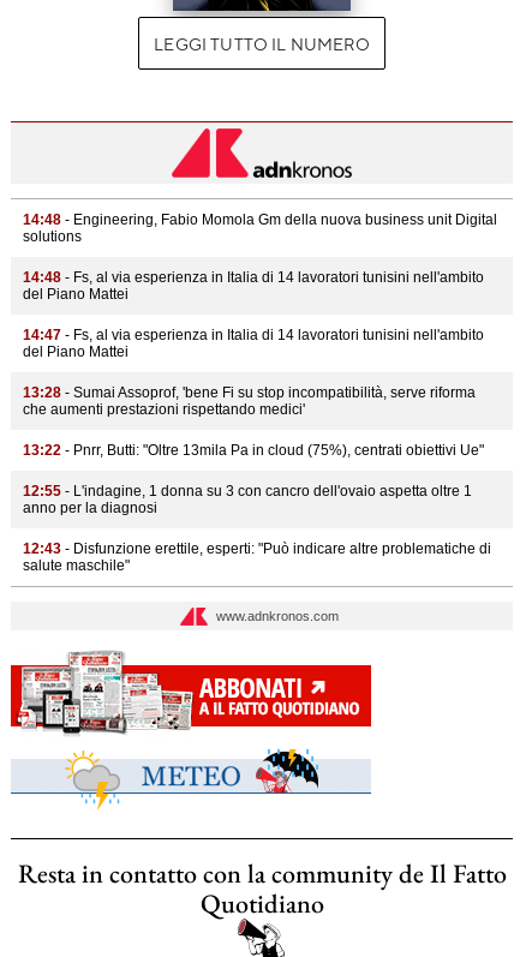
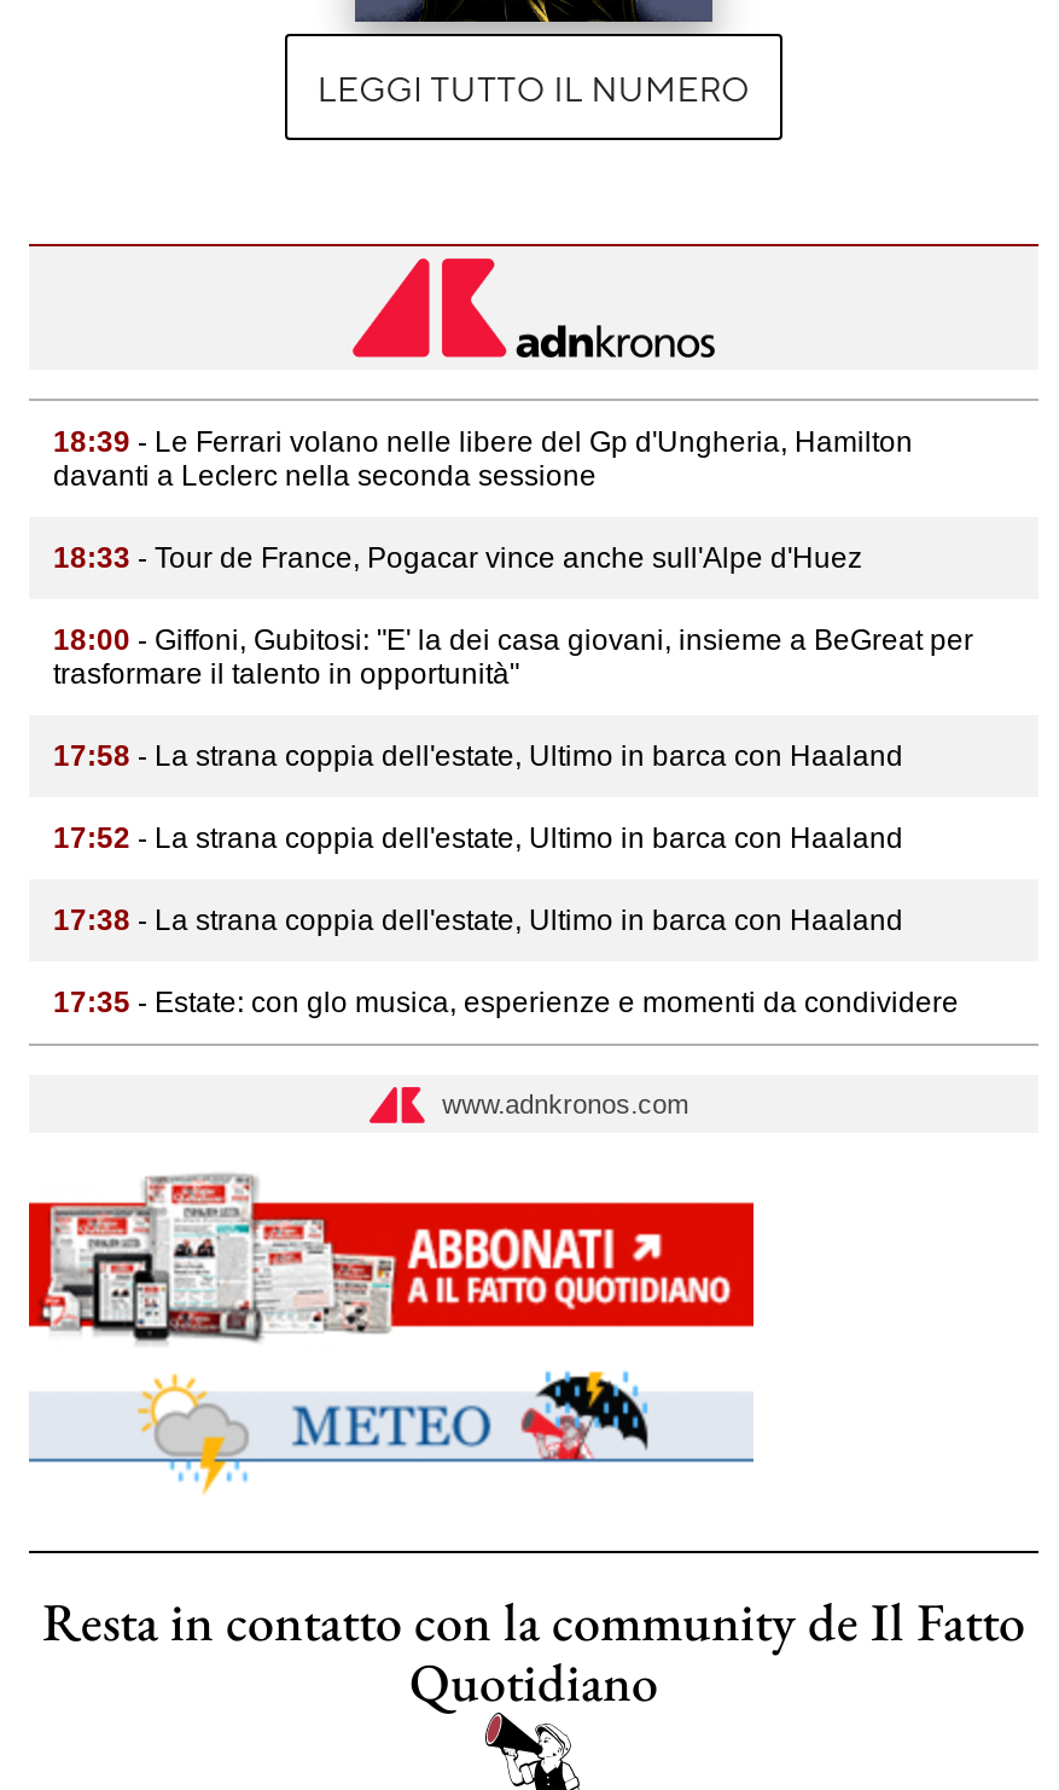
- 14:48 - Engineering, Fabio Momola Gm della nuova business unit Digital
- solutions
+ 18:39 - Le Ferrari volano nelle libere del Gp d'Ungheria, Hamilton
+ davanti a Leclerc nella seconda sessione

- 14:48 - Fs, al via esperienza in Italia di 14 lavoratori tunisini nell'ambito
- del Piano Mattei
+ 18:33 - Tour de France, Pogacar vince anche sull'Alpe d'Huez

- 14:47 - Fs, al via esperienza in Italia di 14 lavoratori tunisini nell'ambito
- del Piano Mattei
+ 18:00 - Giffoni, Gubitosi: "E' la dei casa giovani, insieme a BeGreat per
+ trasformare il talento in opportunità"

- 13:28 - Sumai Assoprof, 'bene Fi su stop incompatibilità, serve riforma
- che aumenti prestazioni rispettando medici'
+ 17:58 - La strana coppia dell'estate, Ultimo in barca con Haaland

- 13:22 - Pnrr, Butti: "Oltre 13mila Pa in cloud (75%), centrati obiettivi Ue"
+ 17:52 - La strana coppia dell'estate, Ultimo in barca con Haaland

- 12:55 - L'indagine, 1 donna su 3 con cancro dell'ovaio aspetta oltre 1
- anno per la diagnosi
+ 17:38 - La strana coppia dell'estate, Ultimo in barca con Haaland

- 12:43 - Disfunzione erettile, esperti: "Può indicare altre problematiche di
- salute maschile"
+ 17:35 - Estate: con glo musica, esperienze e momenti da condividere
